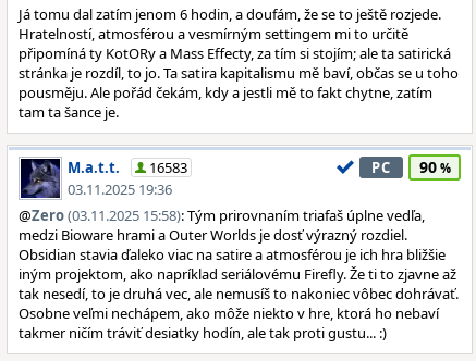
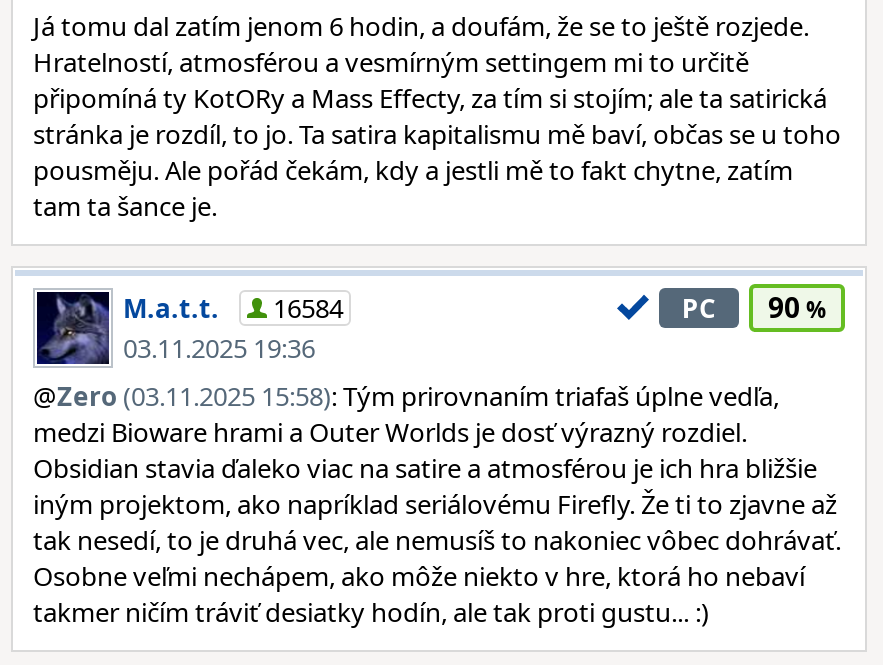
- M.a.t.t. 16583
+ M.a.t.t. 16584
